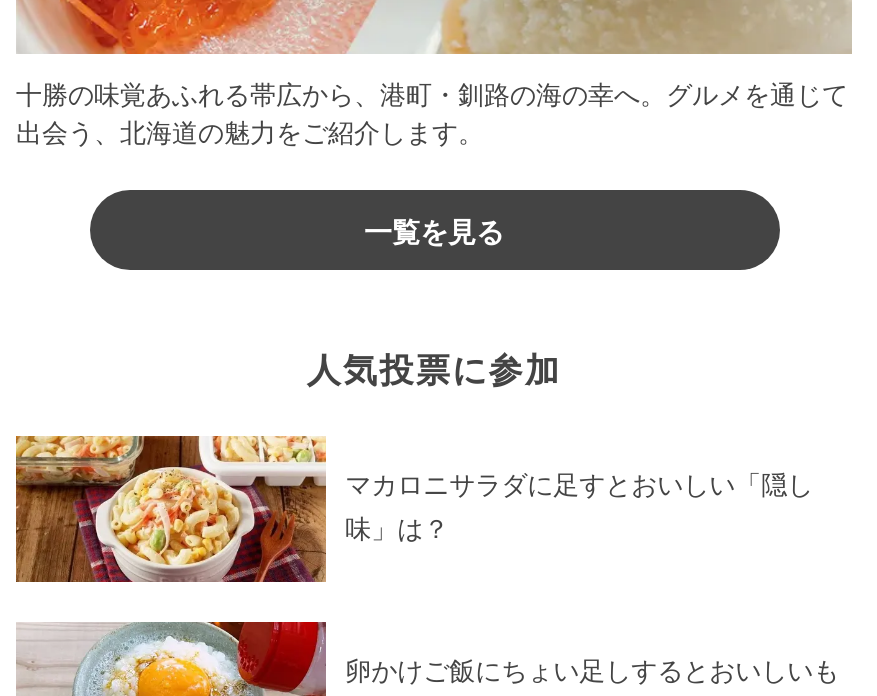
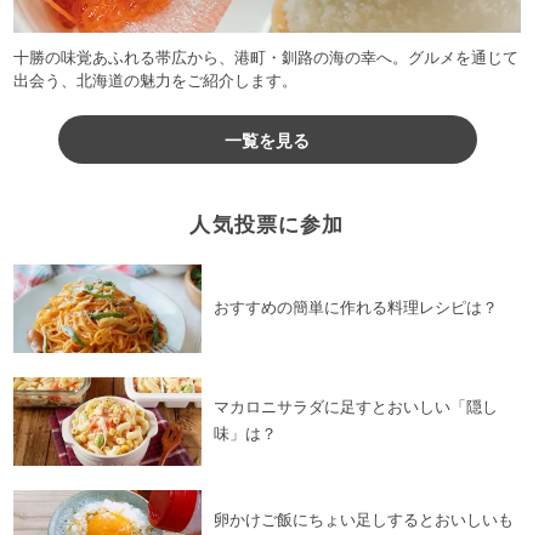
+ [image]
+ おすすめの簡単に作れる料理レシピは？
